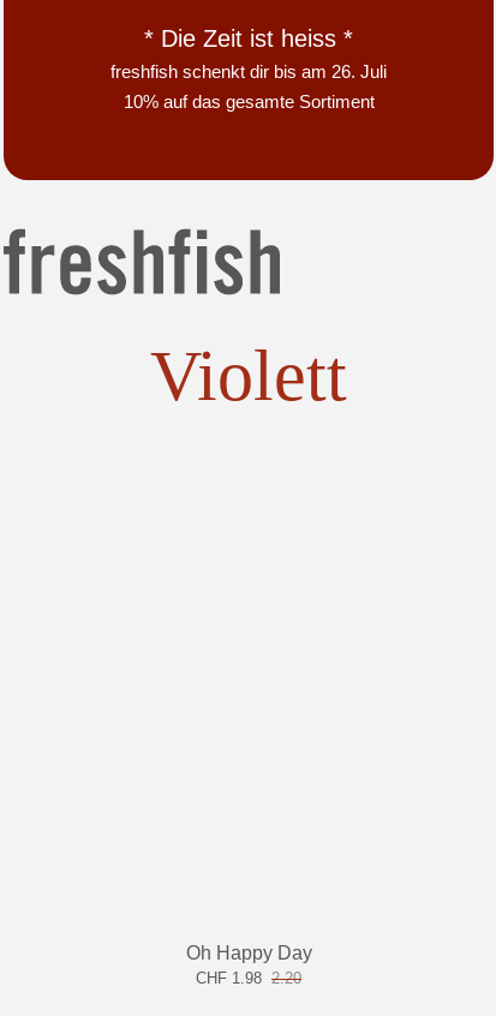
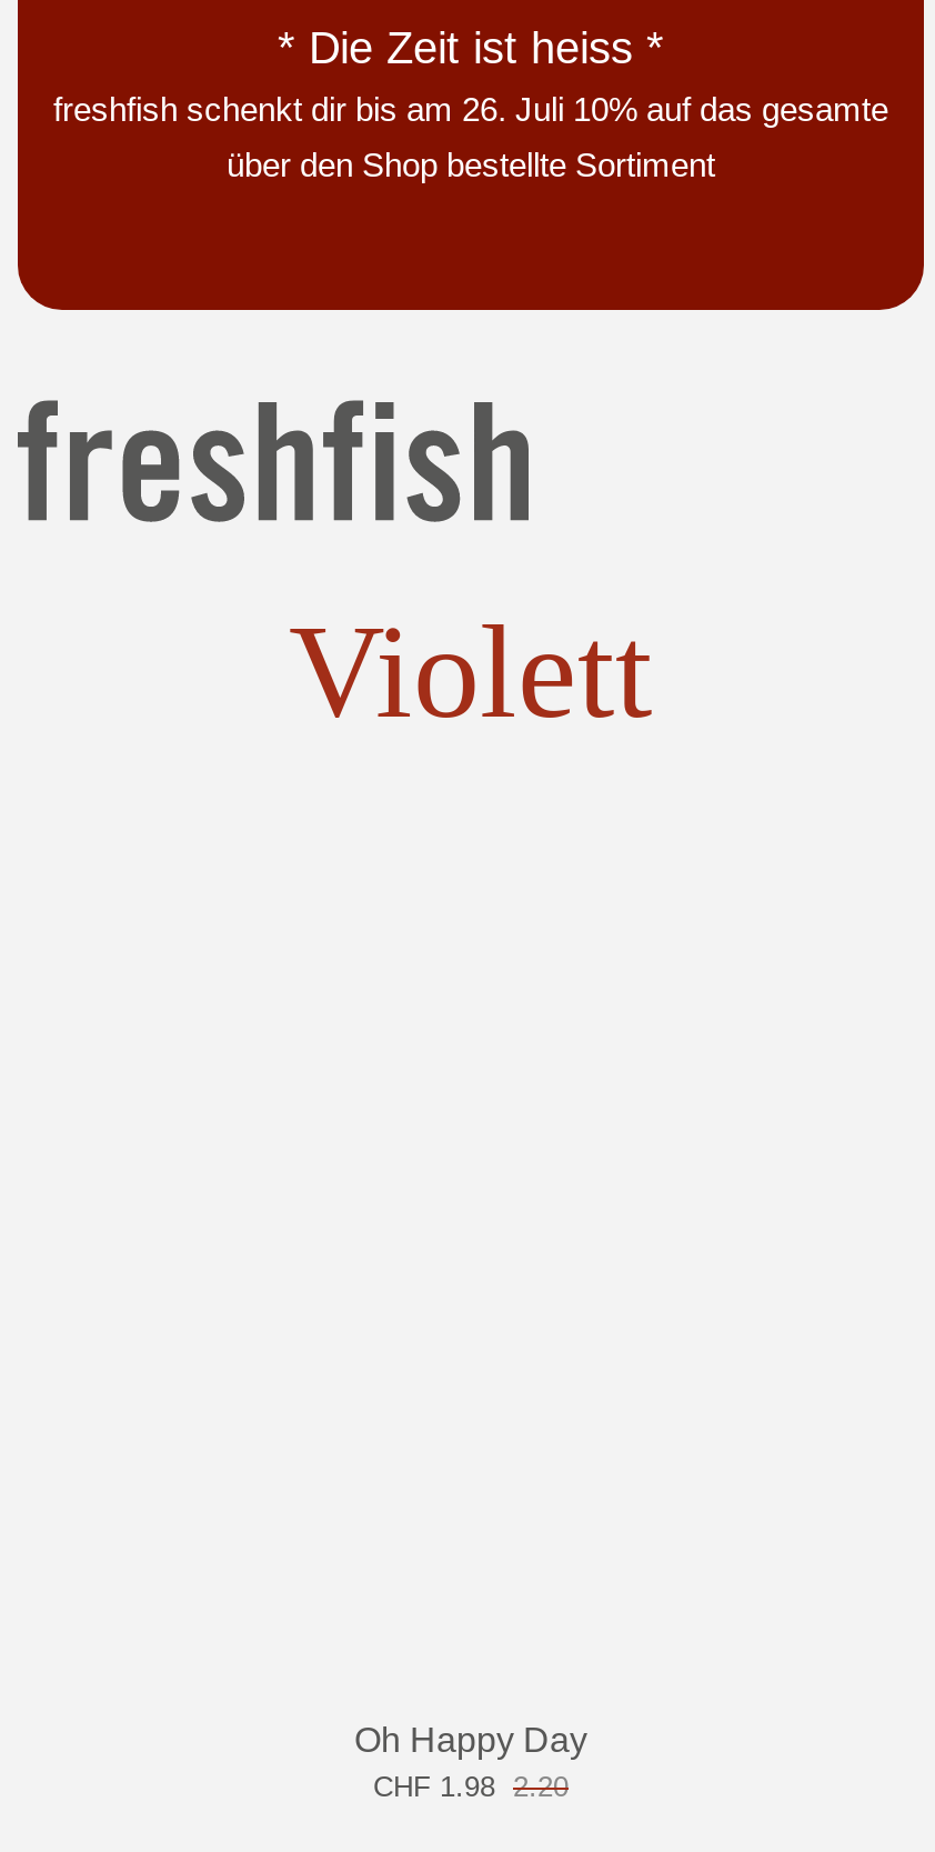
- freshfish schenkt dir bis am 26. Juli
+ freshfish schenkt dir bis am 26. Juli 10% auf das gesamte

- 10% auf das gesamte Sortiment
+ über den Shop bestellte Sortiment
